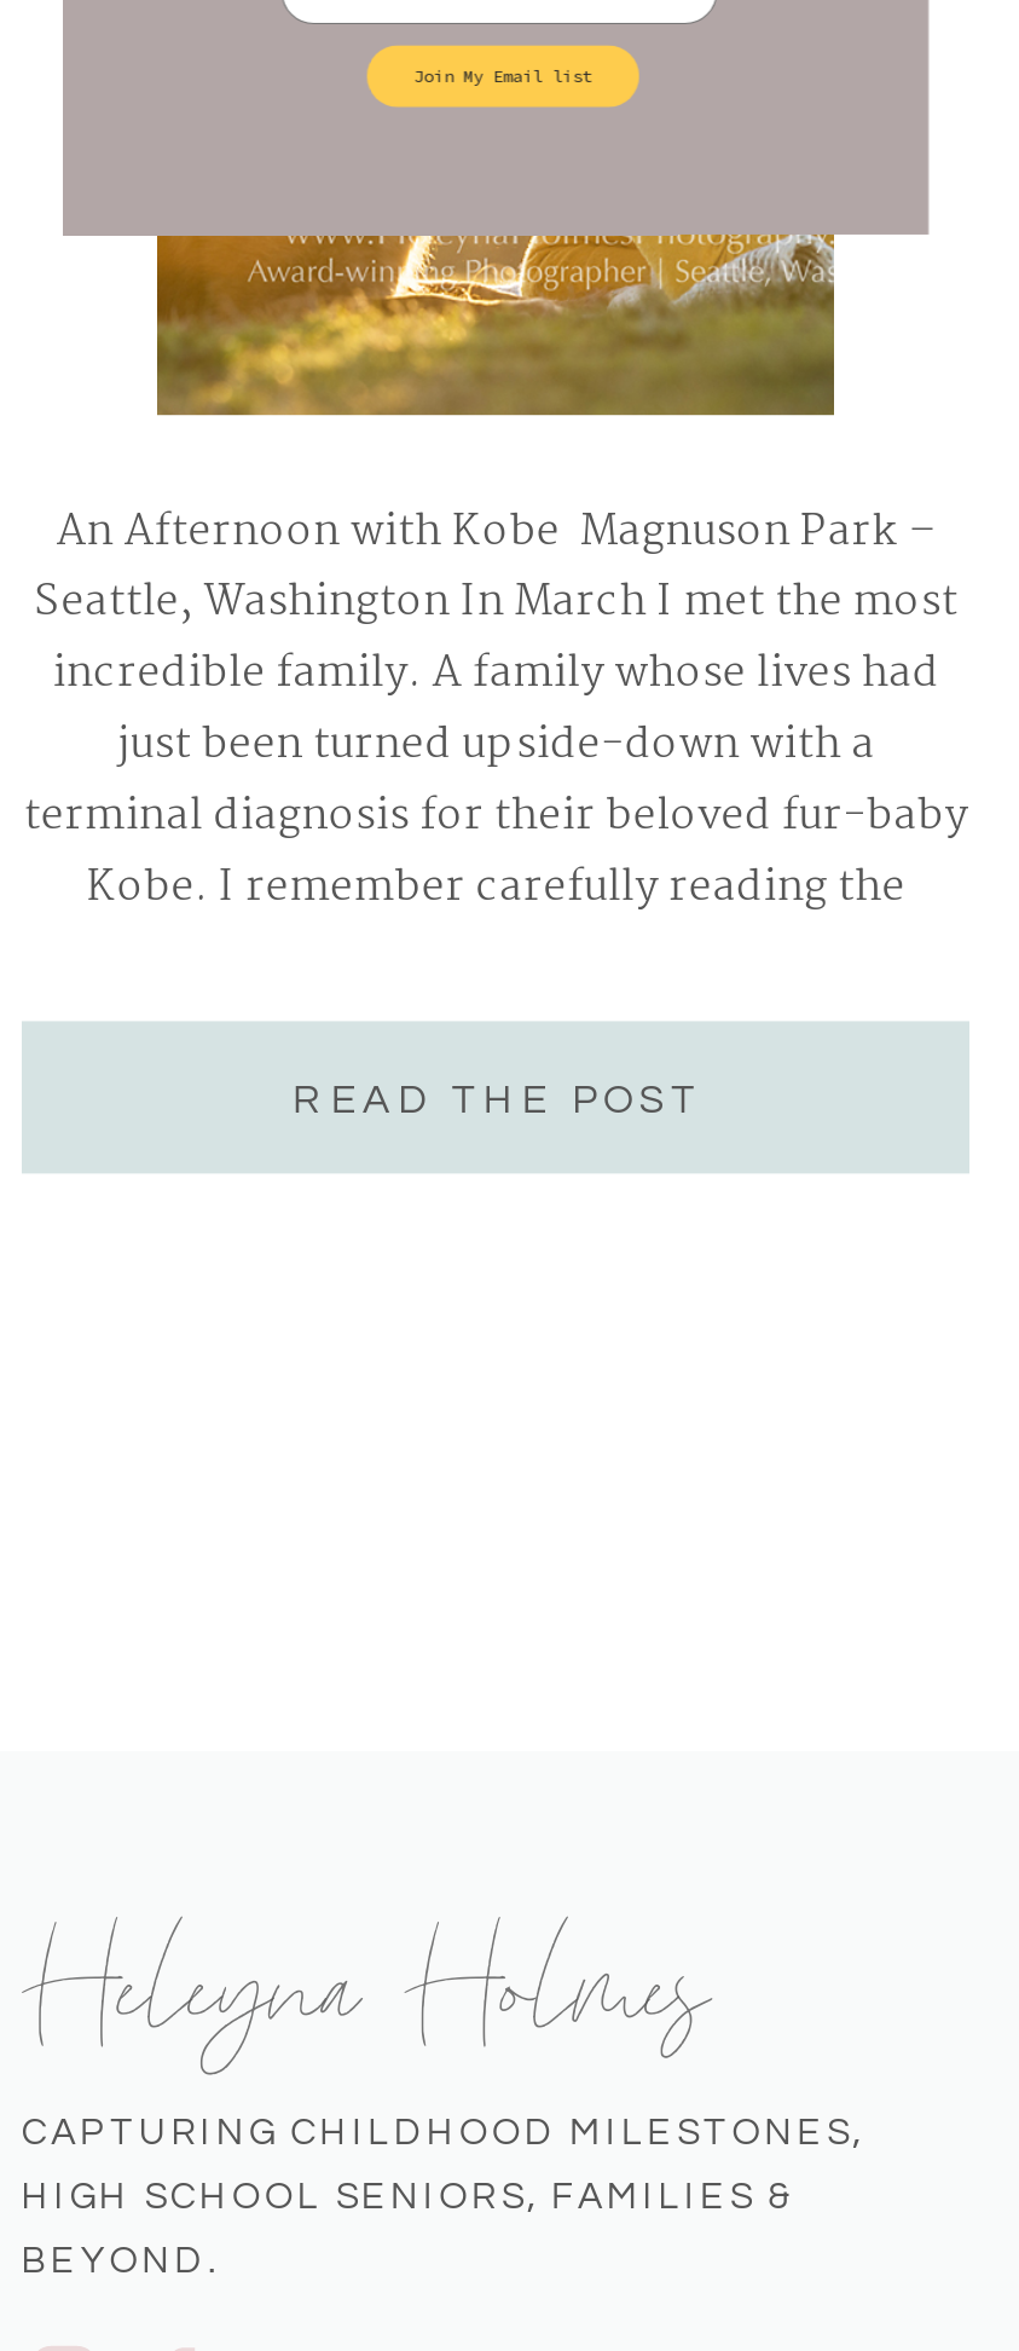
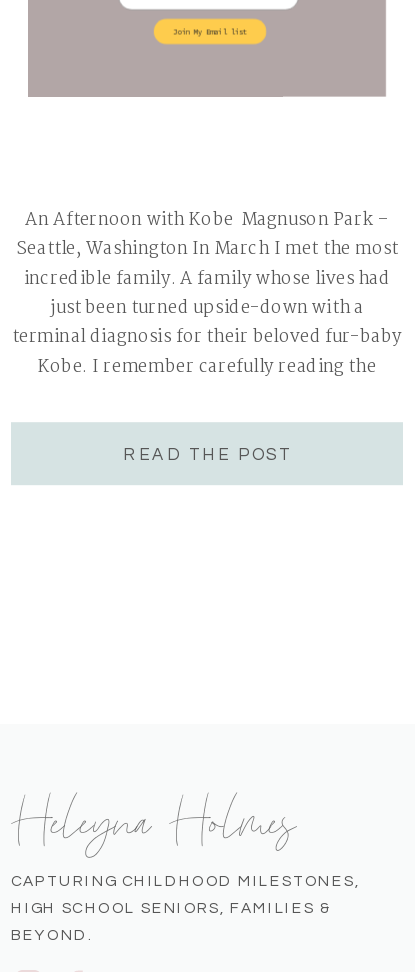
- [image]
